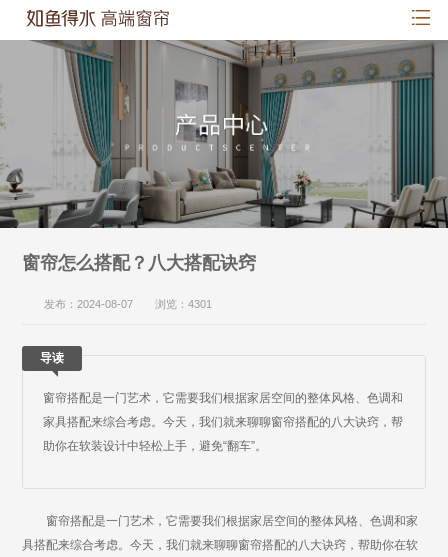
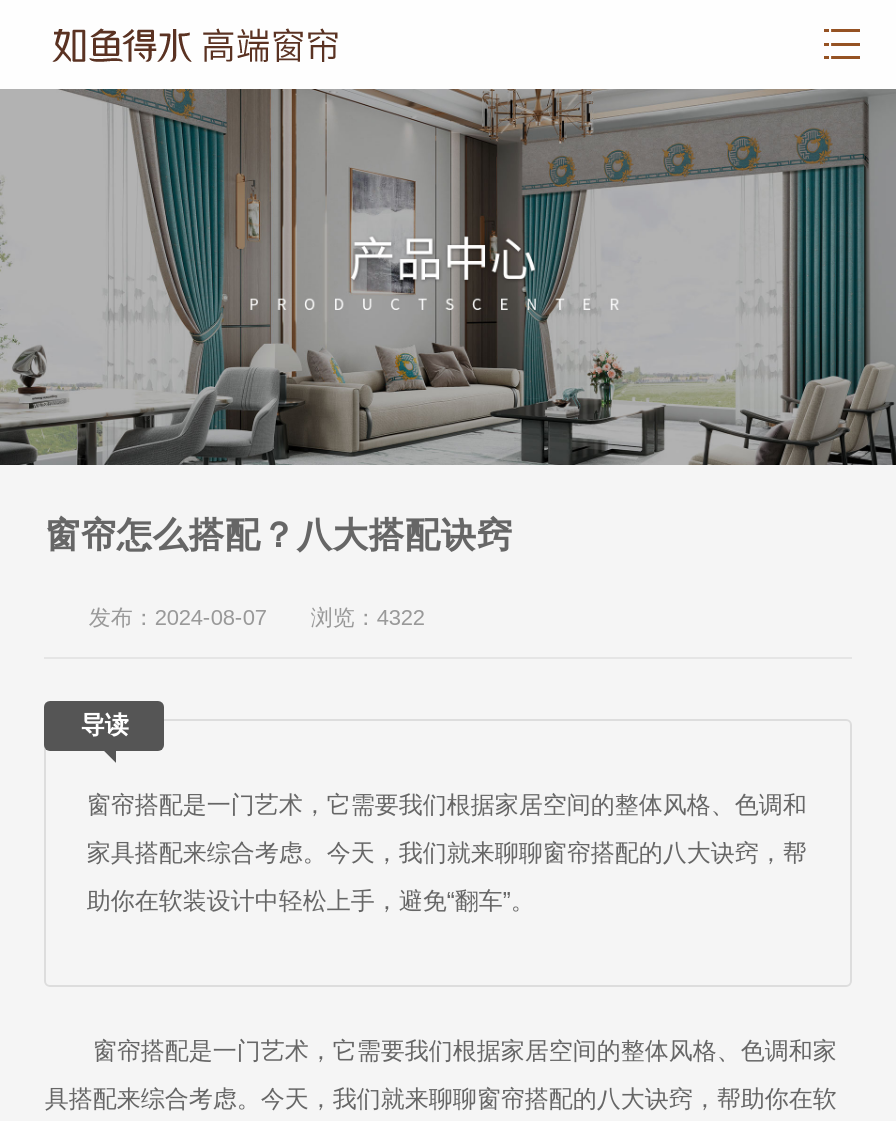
- 发布：2024-08-07 浏览：4301
+ 发布：2024-08-07 浏览：4322
